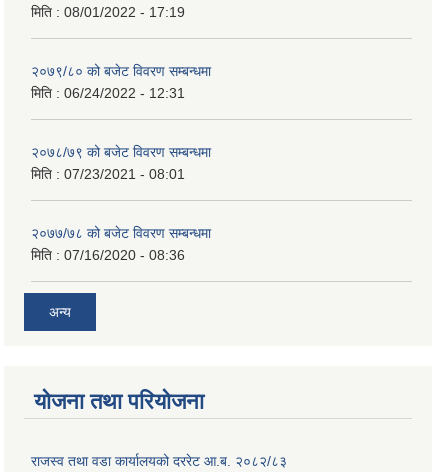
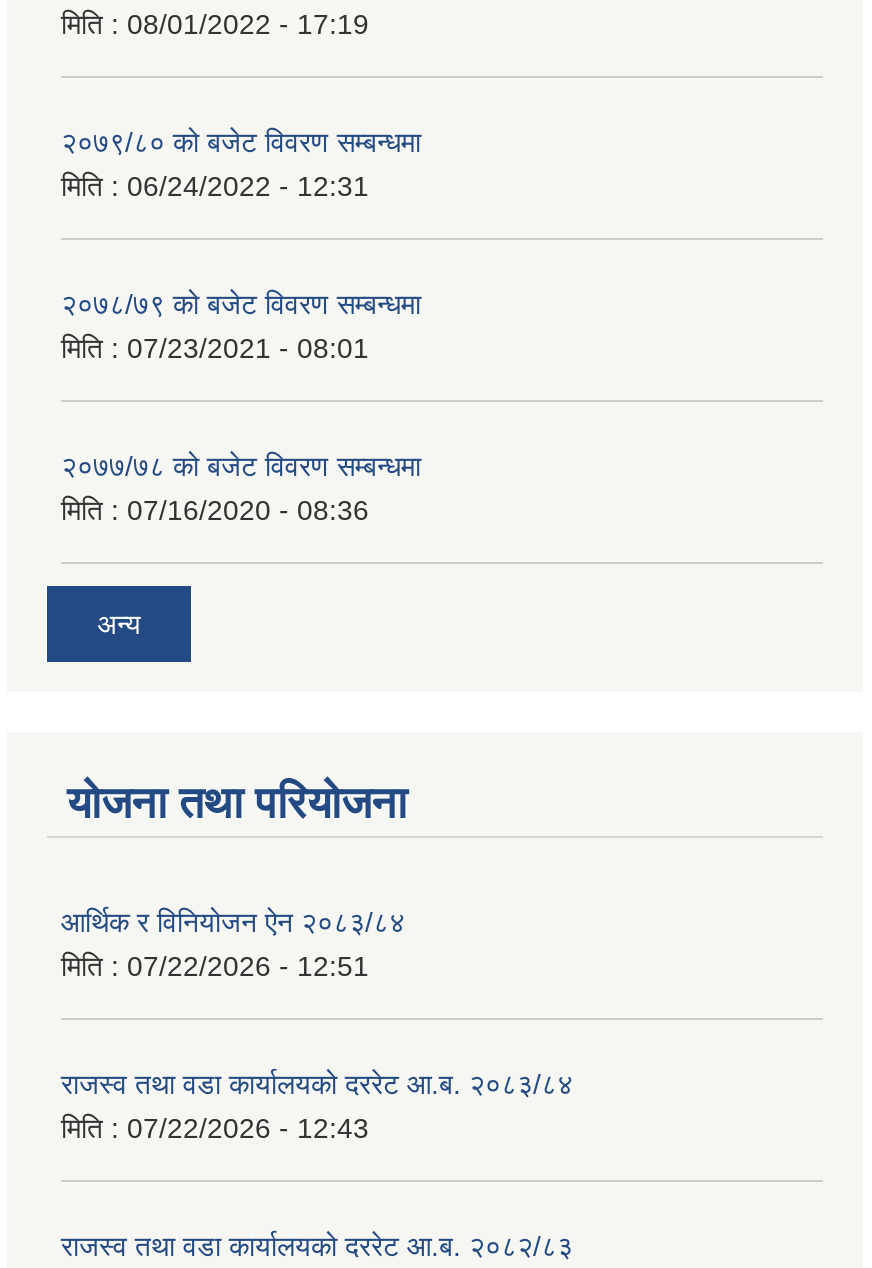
+ आर्थिक र विनियोजन ऐन २०८३/८४
+ मिति : 07/22/2026 - 12:51

+ राजस्व तथा वडा कार्यालयको दररेट आ.ब. २०८३/८४
+ मिति : 07/22/2026 - 12:43
